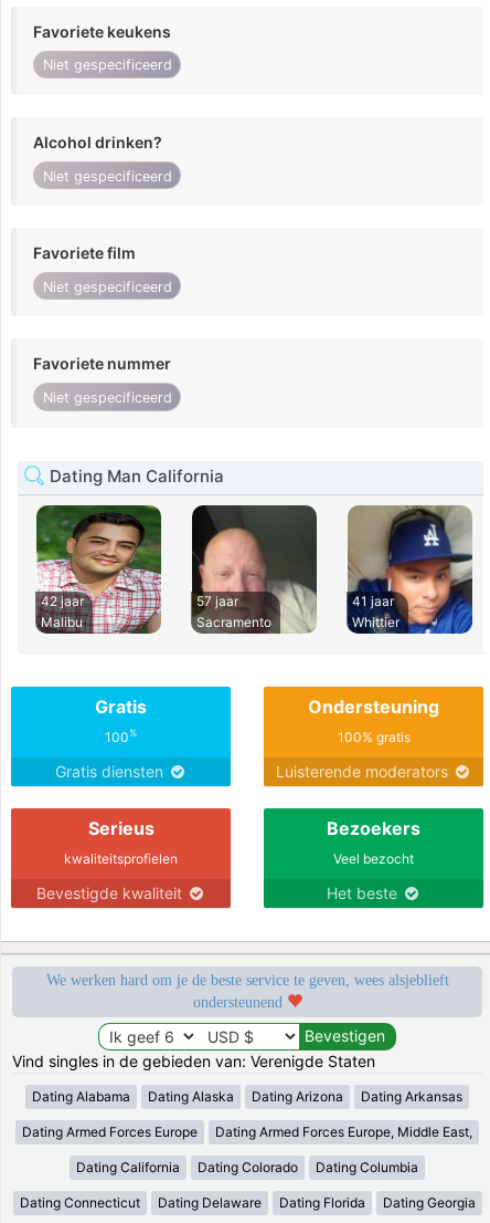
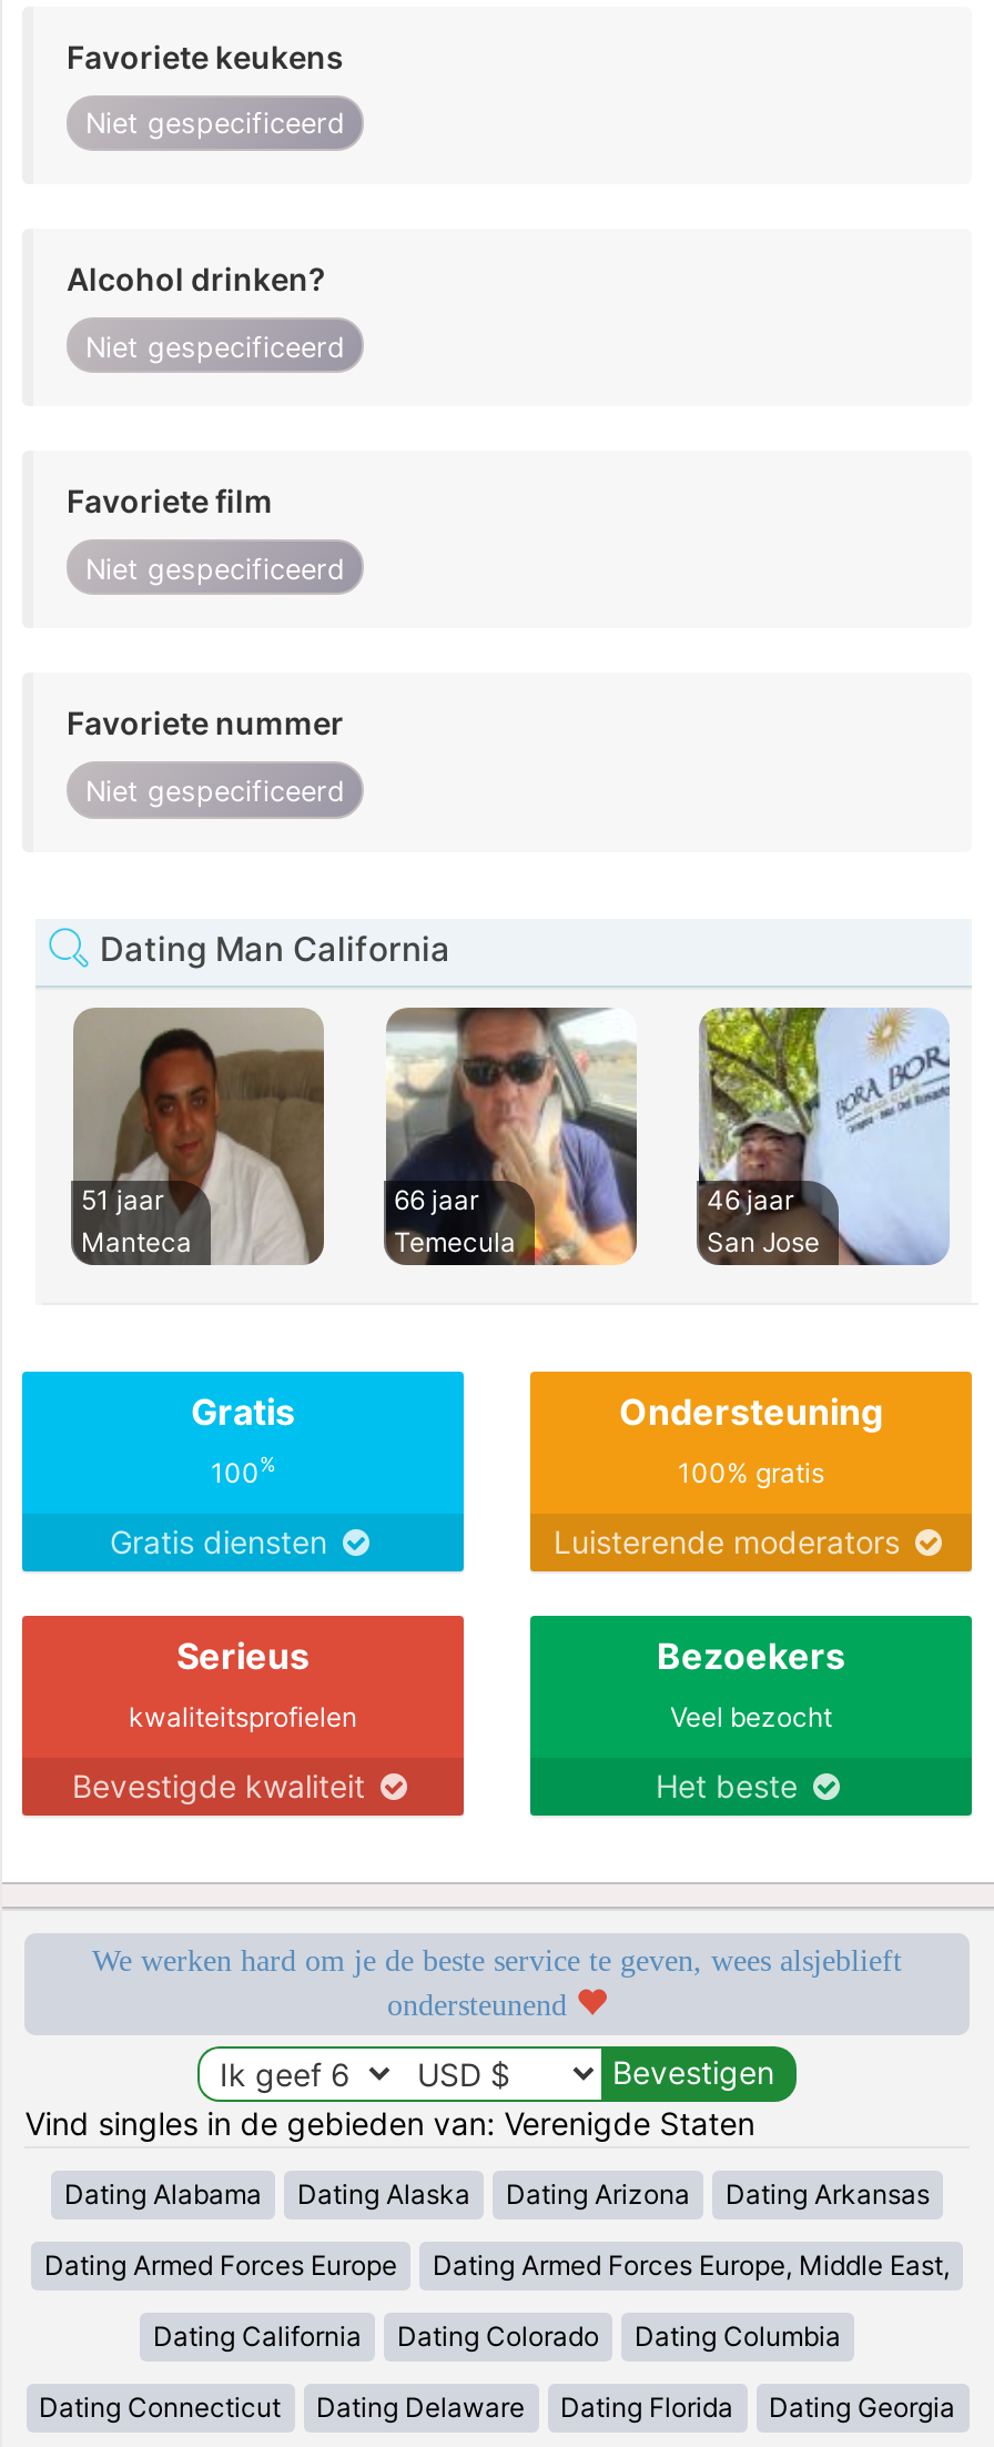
- [image]
- 42 jaar
- Malibu
+ [image]
+ 51 jaar
+ Manteca

- [image]
- 57 jaar
- Sacramento
+ [image]
+ 66 jaar
+ Temecula

- [image]
- 41 jaar
- Whittier
+ [image]
+ 46 jaar
+ San Jose
